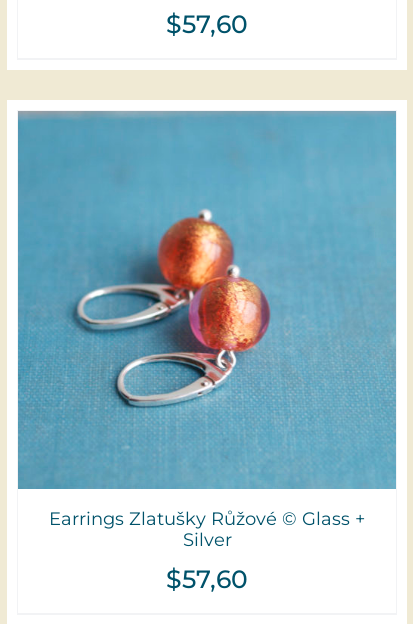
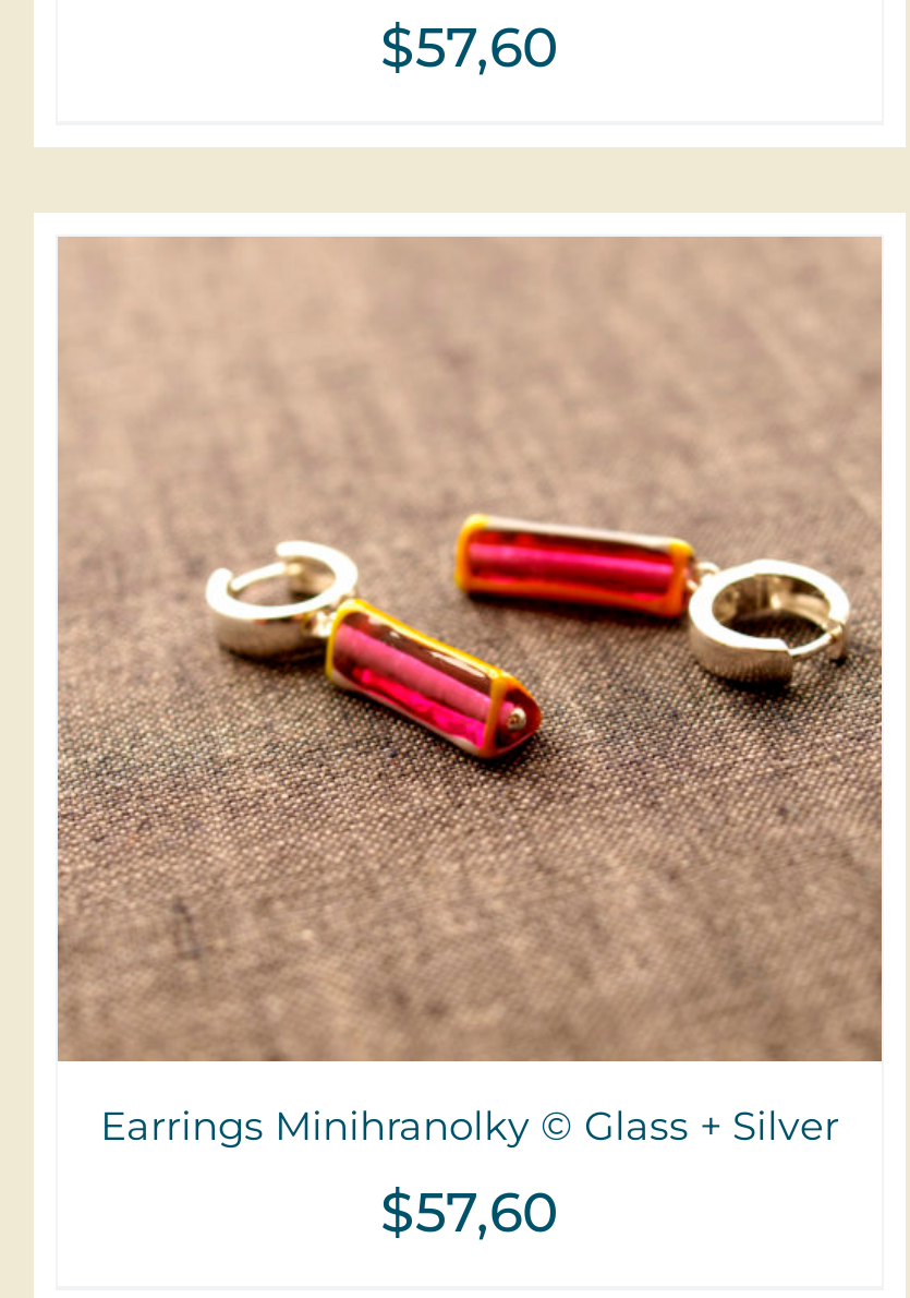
- [image]
- Earrings Zlatušky Růžové © Glass +
- Silver
+ [image]
+ Earrings Minihranolky © Glass + Silver
